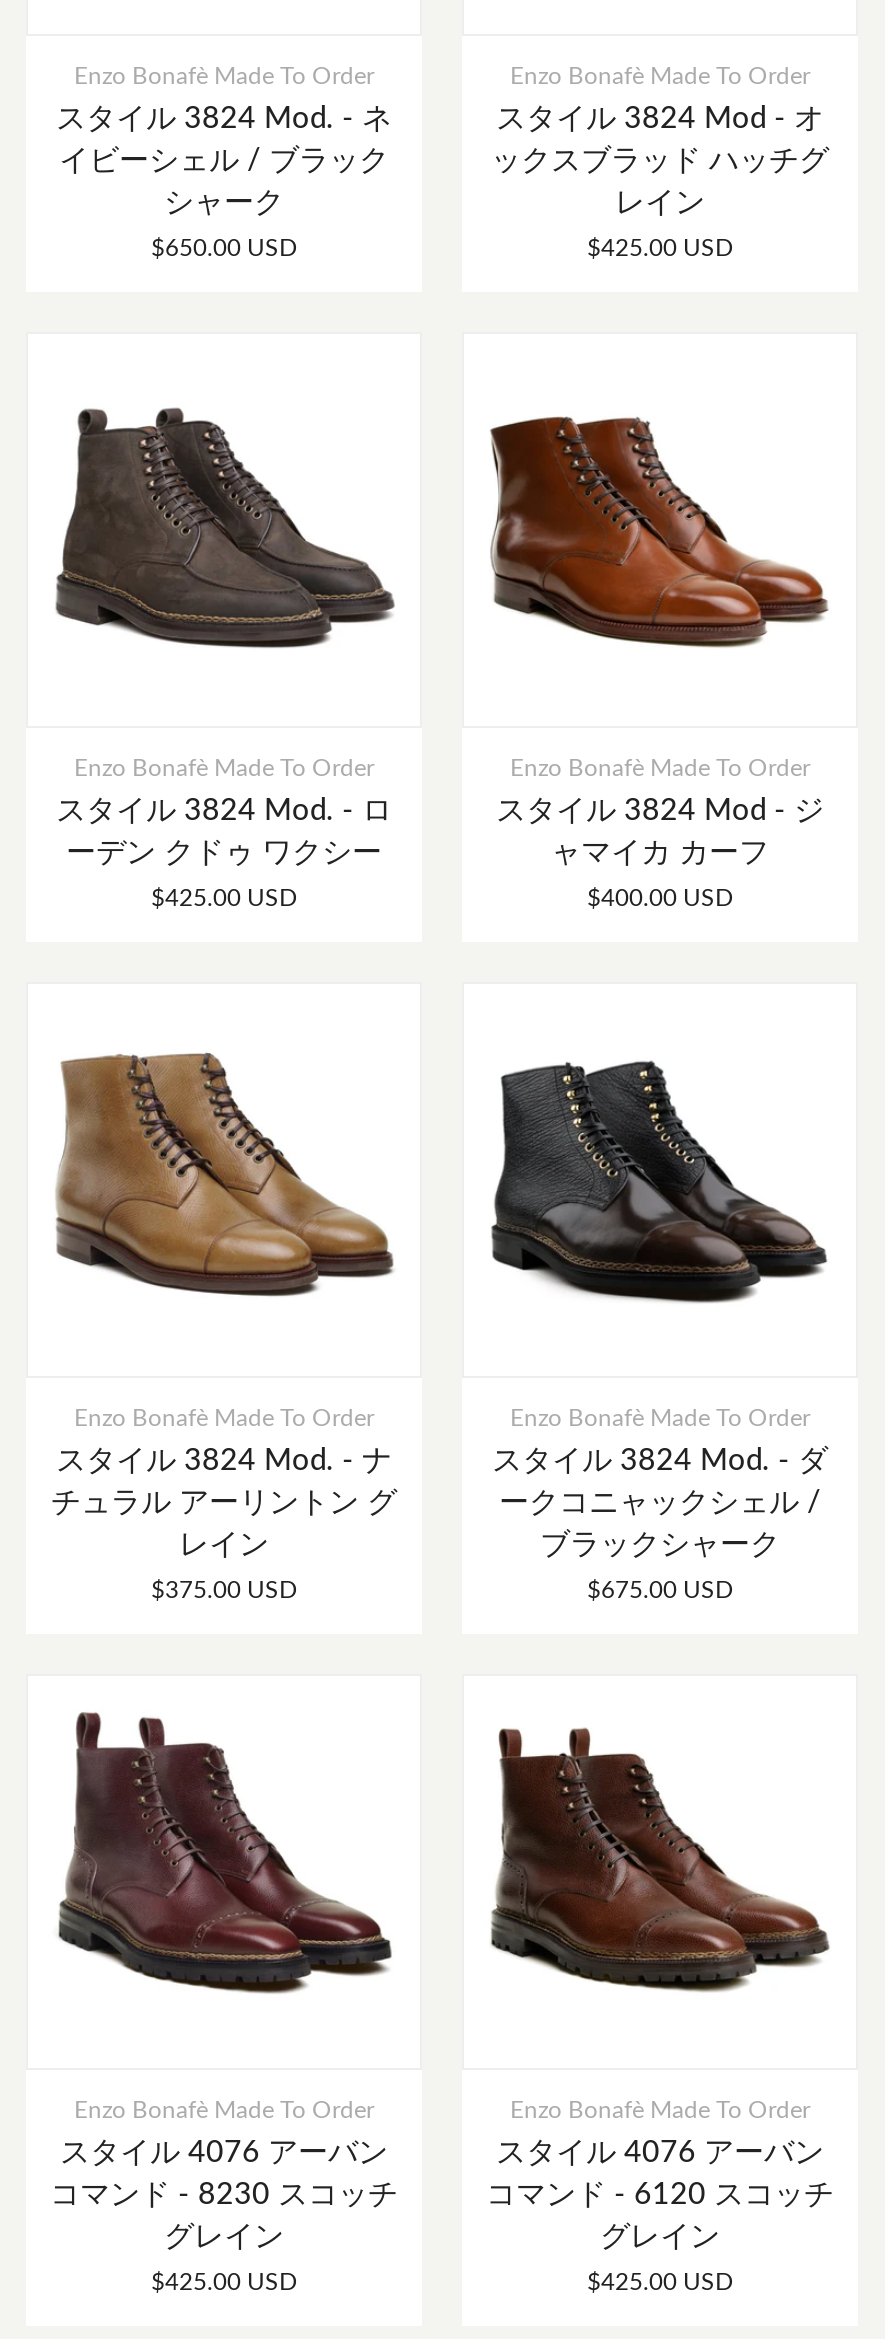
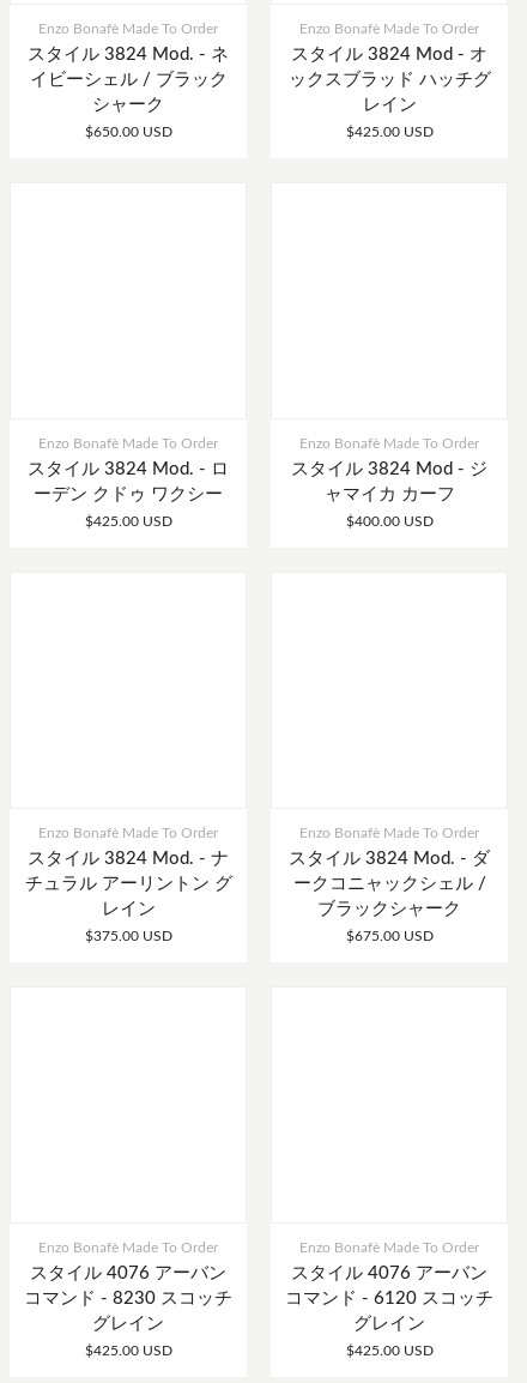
- [image]

- [image]

- [image]

- [image]

- [image]

- [image]
